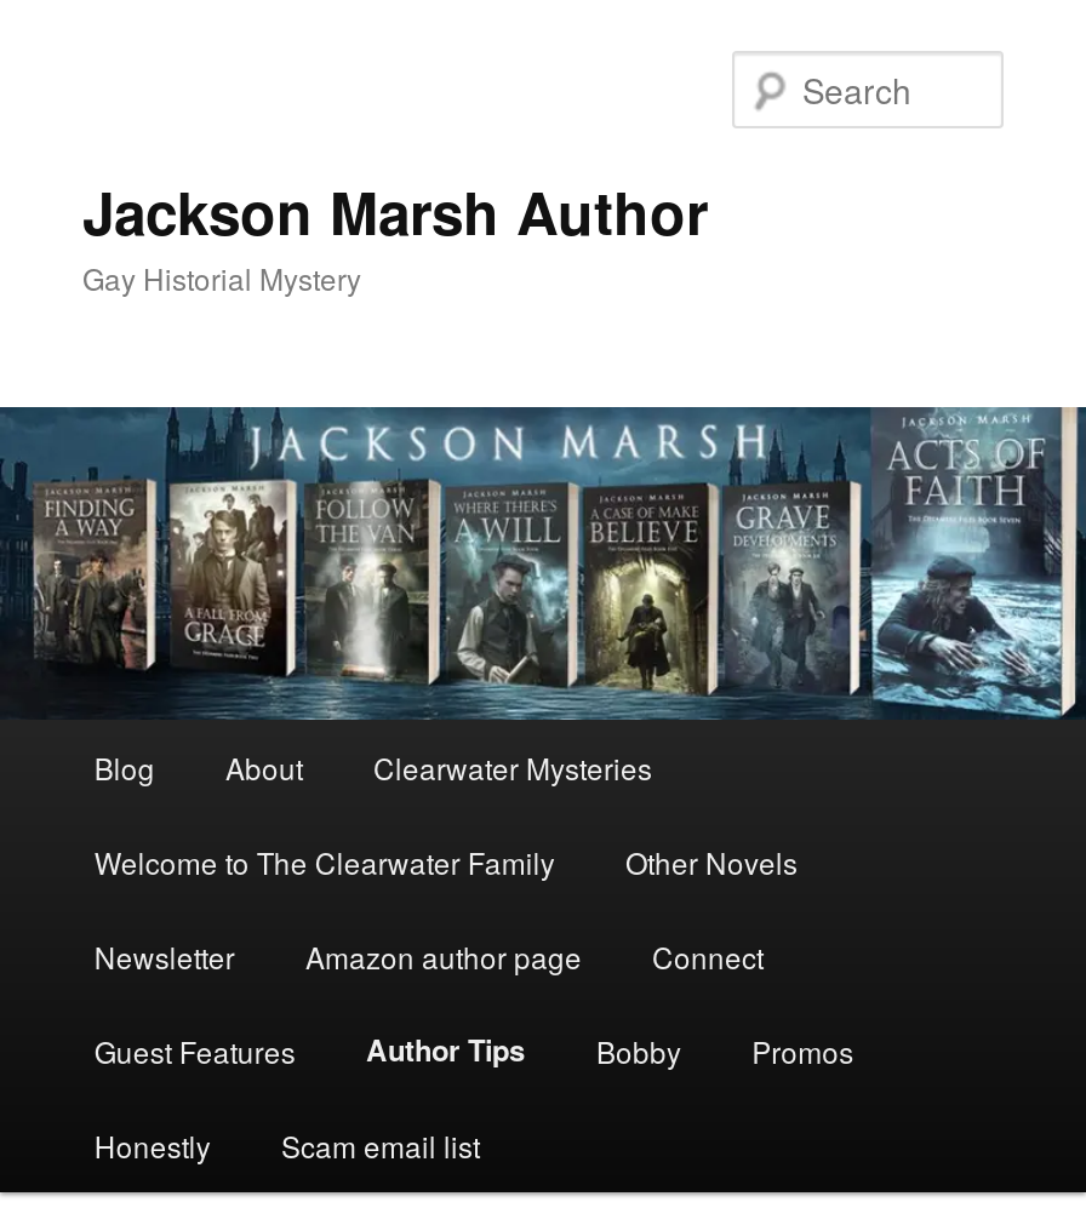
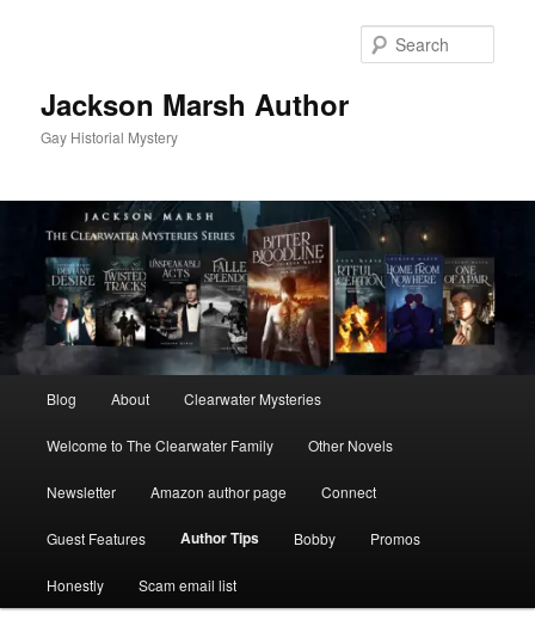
- [image]
+ [image]
